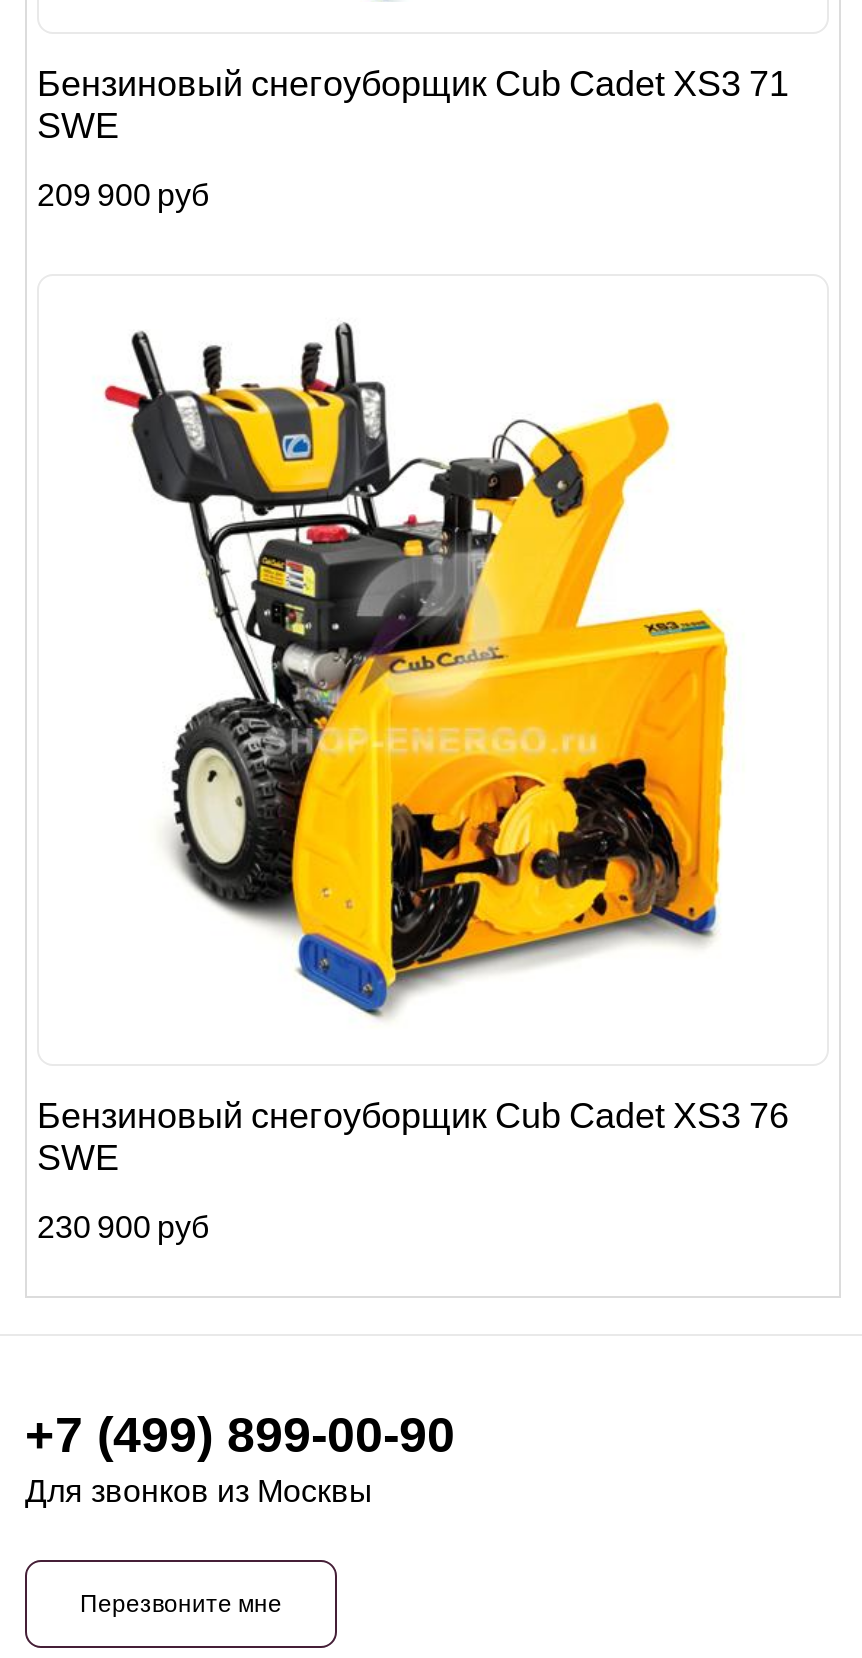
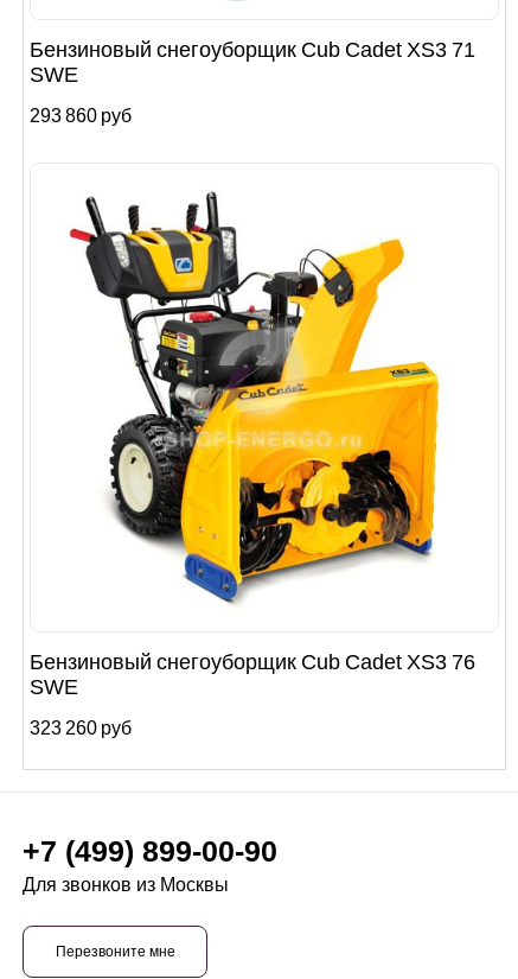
- 209 900 руб
+ 293 860 руб

- 230 900 руб
+ 323 260 руб
